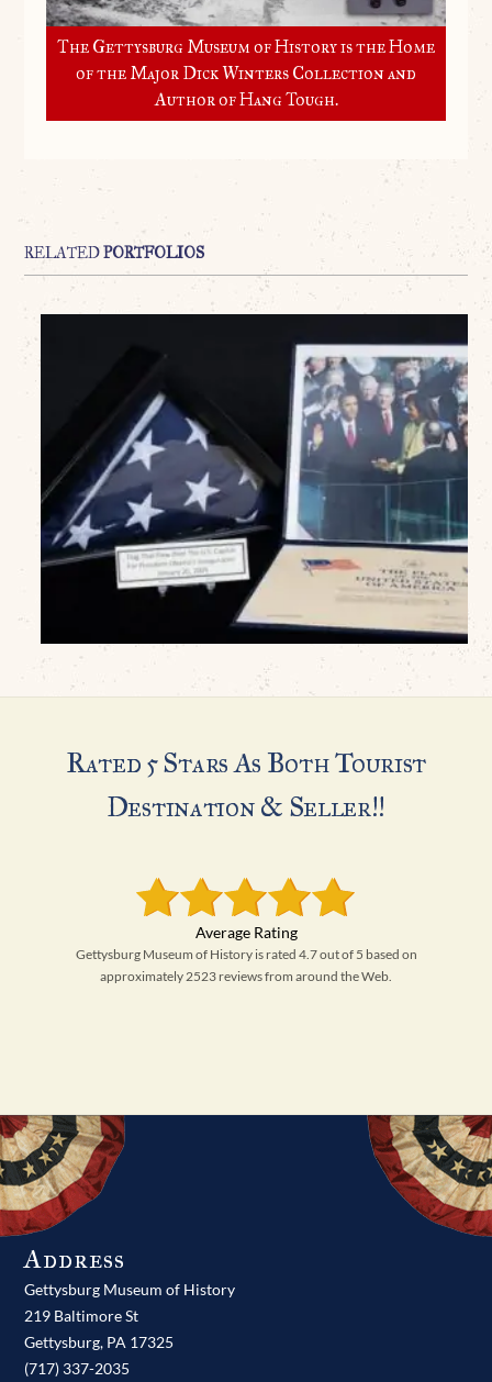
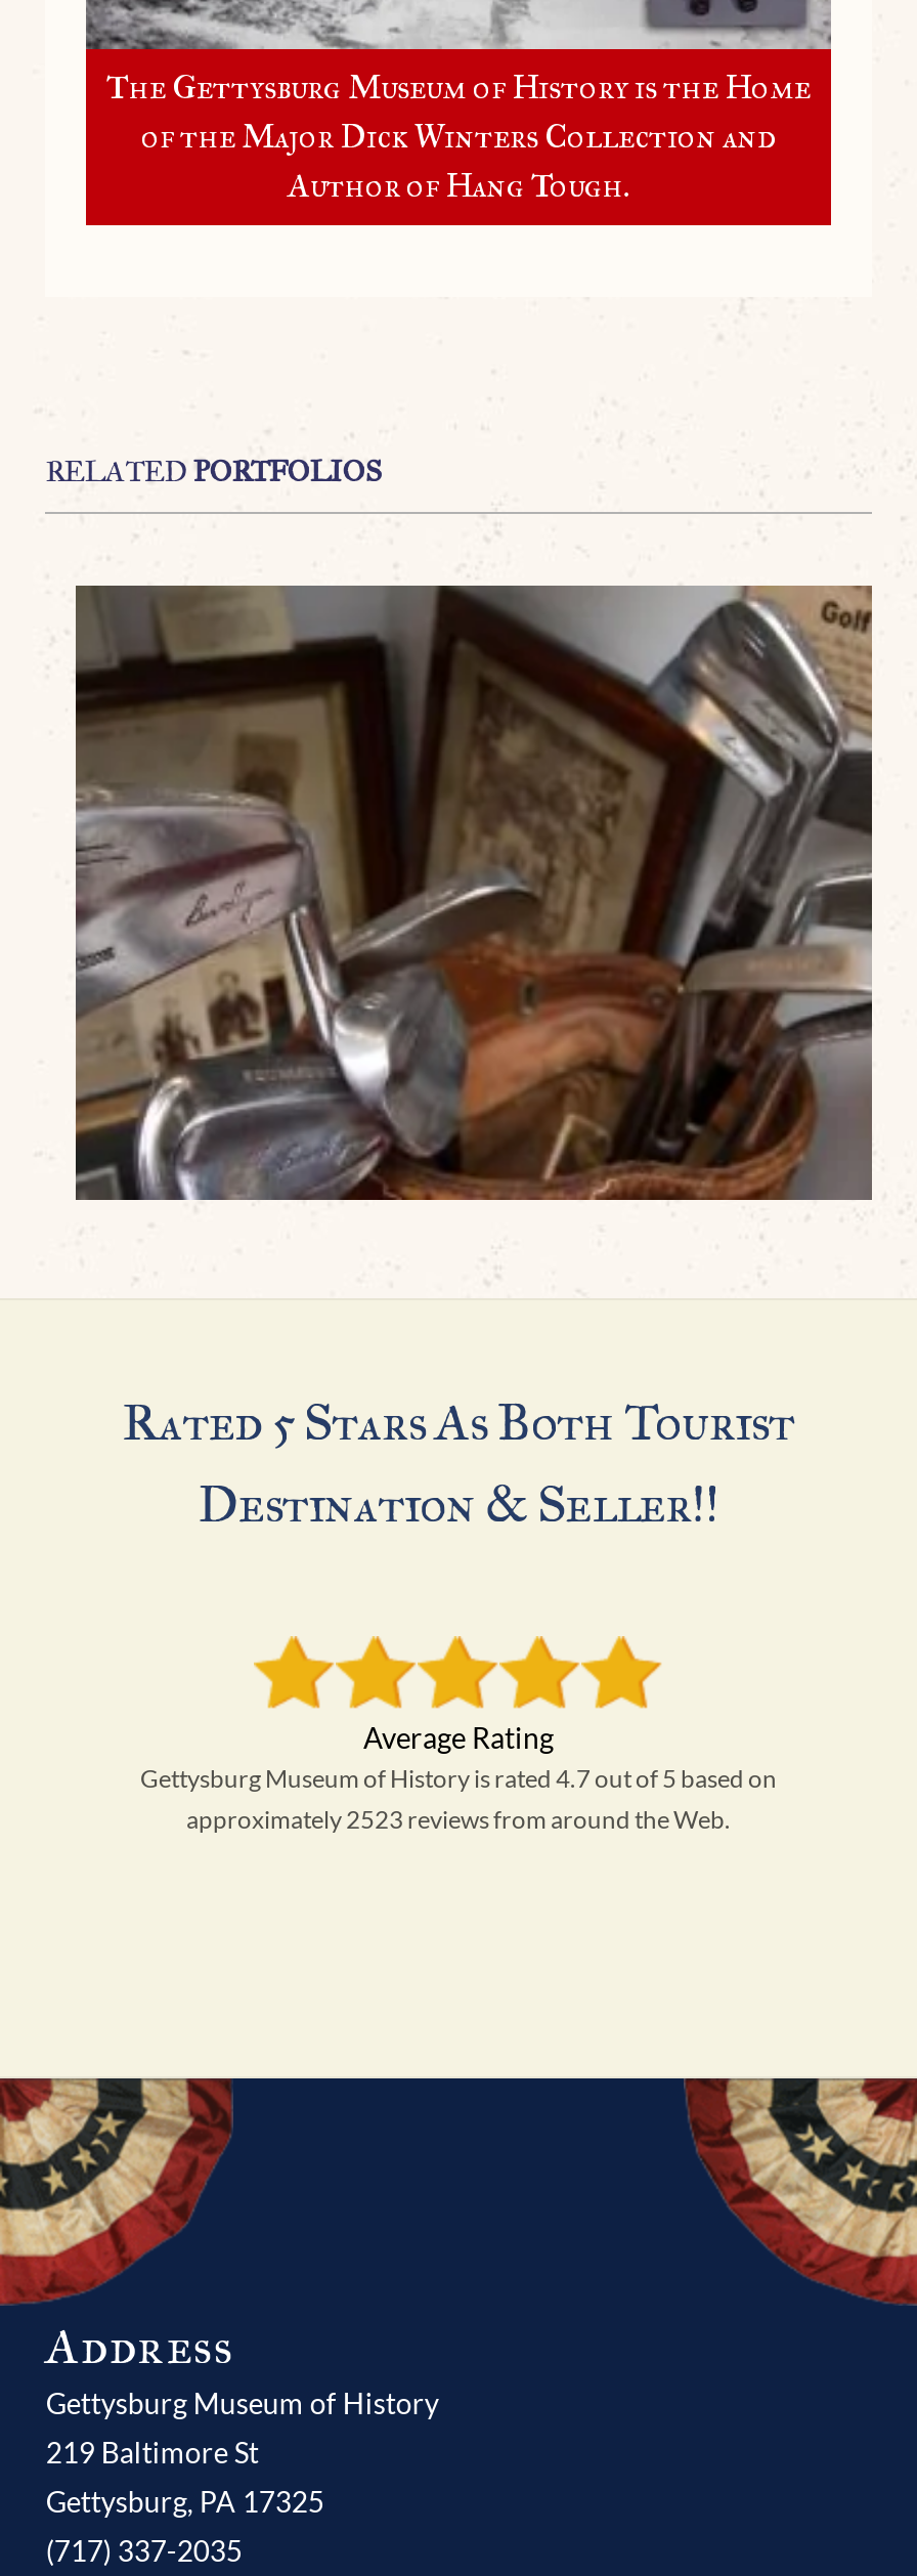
- [image]
+ [image]
